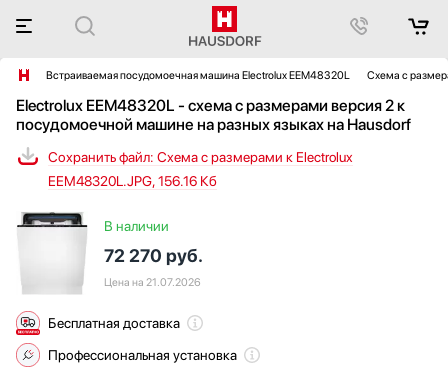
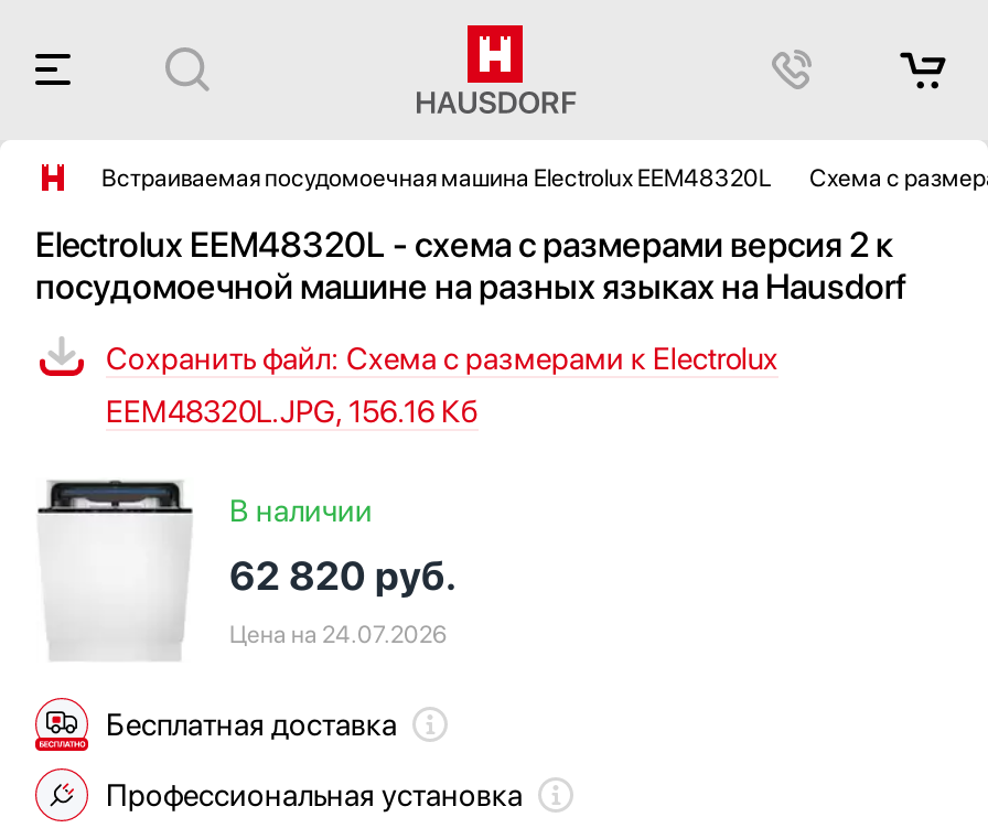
- 72 270 руб.
+ 62 820 руб.

- Цена на 21.07.2026
+ Цена на 24.07.2026
